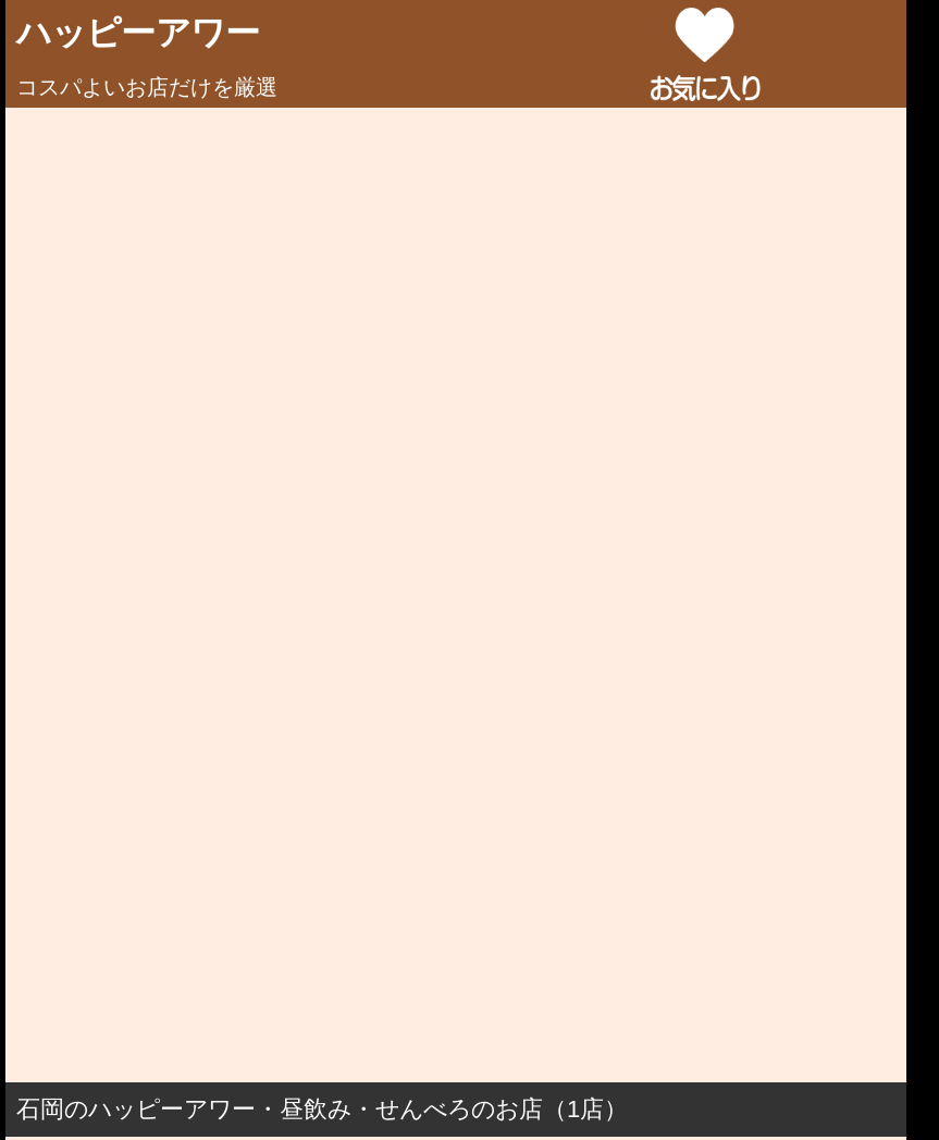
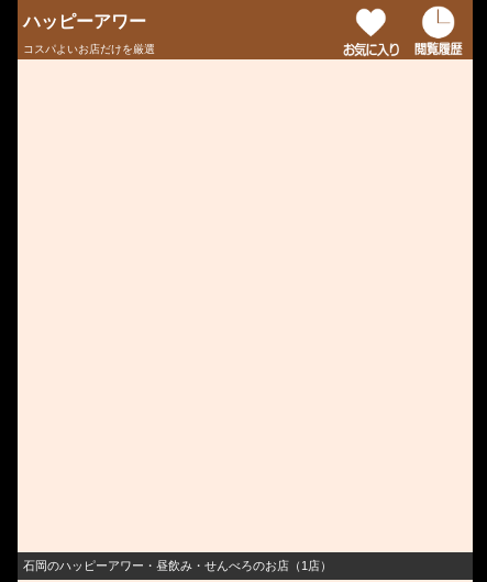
+ [image]
